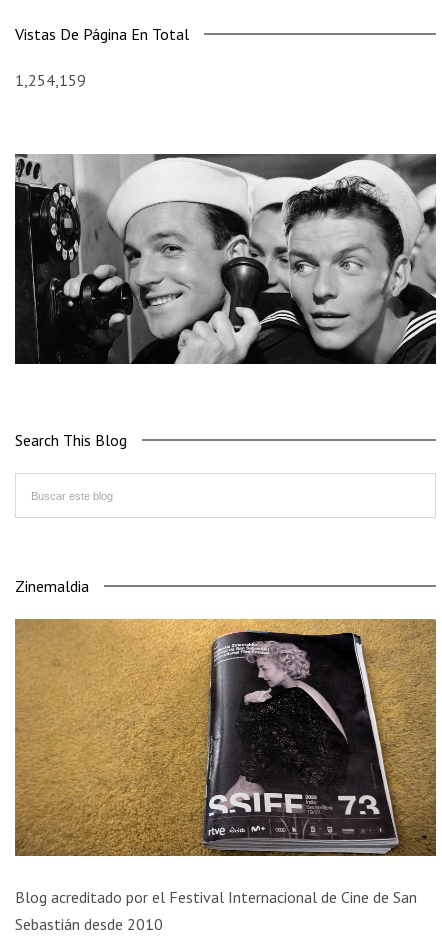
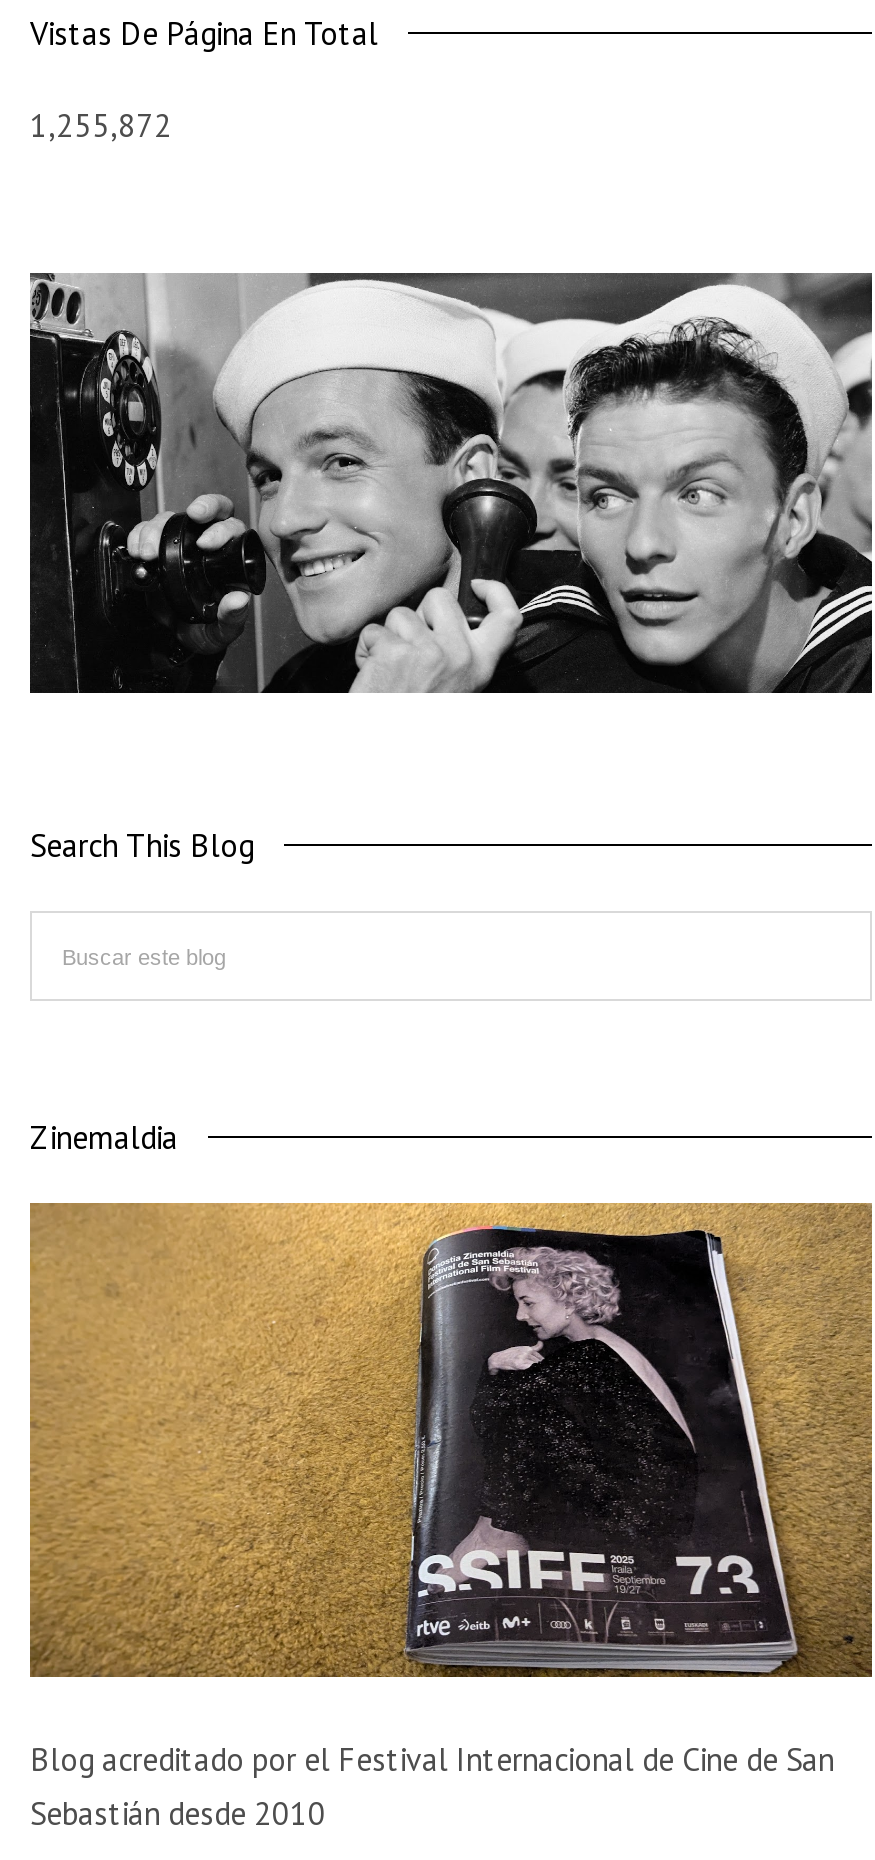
- 1,254,159
+ 1,255,872
